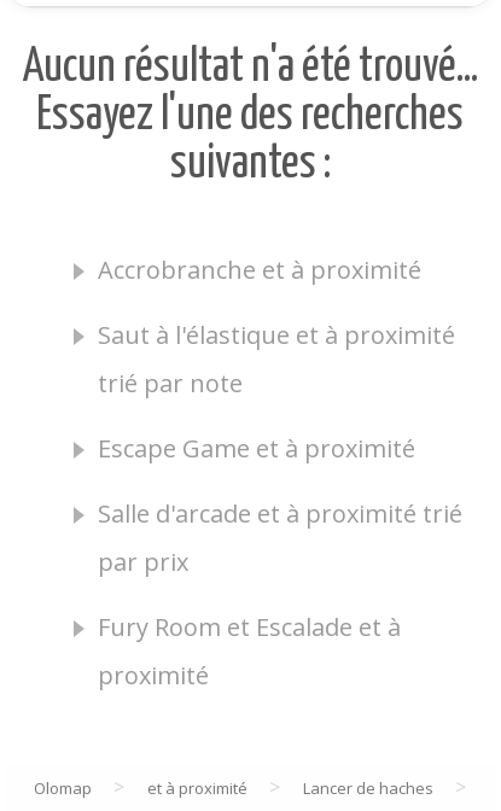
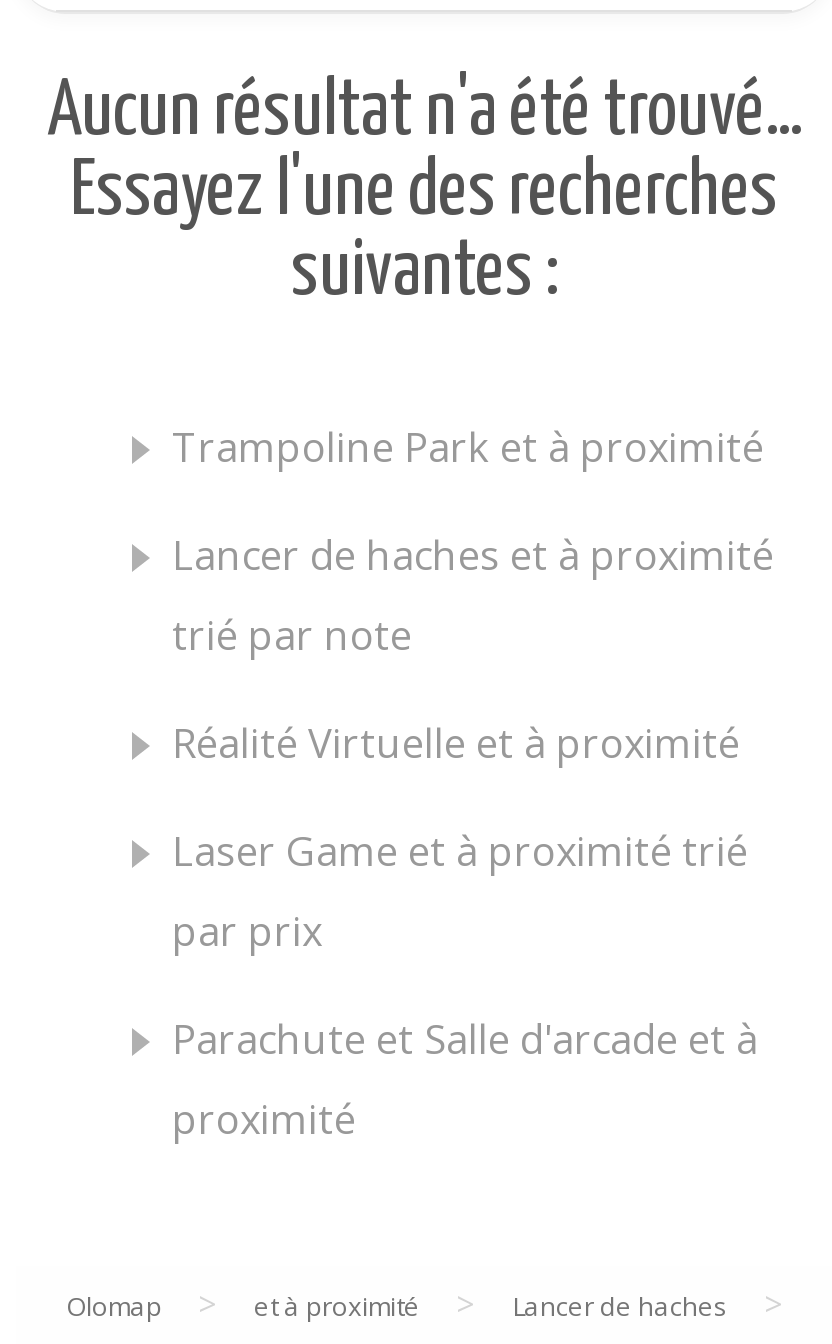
- Accrobranche et à proximité
+ Trampoline Park et à proximité

- Saut à l'élastique et à proximité
+ Lancer de haches et à proximité

- Escape Game et à proximité
+ Réalité Virtuelle et à proximité

- Salle d'arcade et à proximité trié
+ Laser Game et à proximité trié

- Fury Room et Escalade et à
+ Parachute et Salle d'arcade et à
